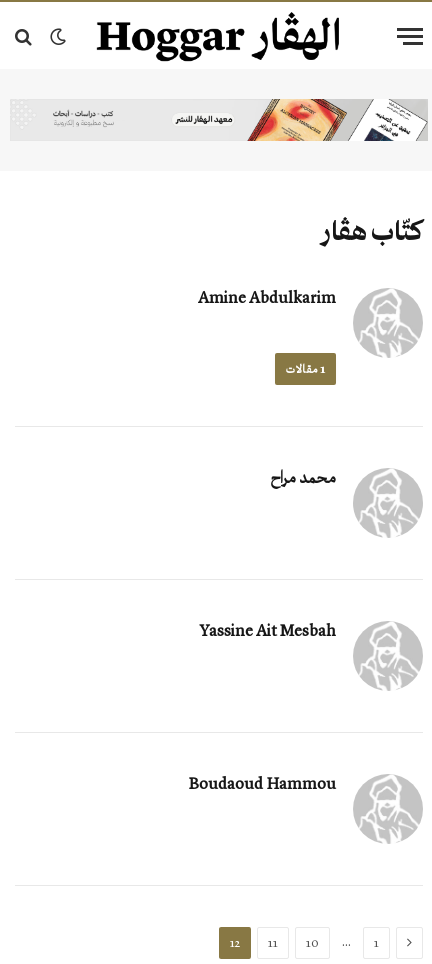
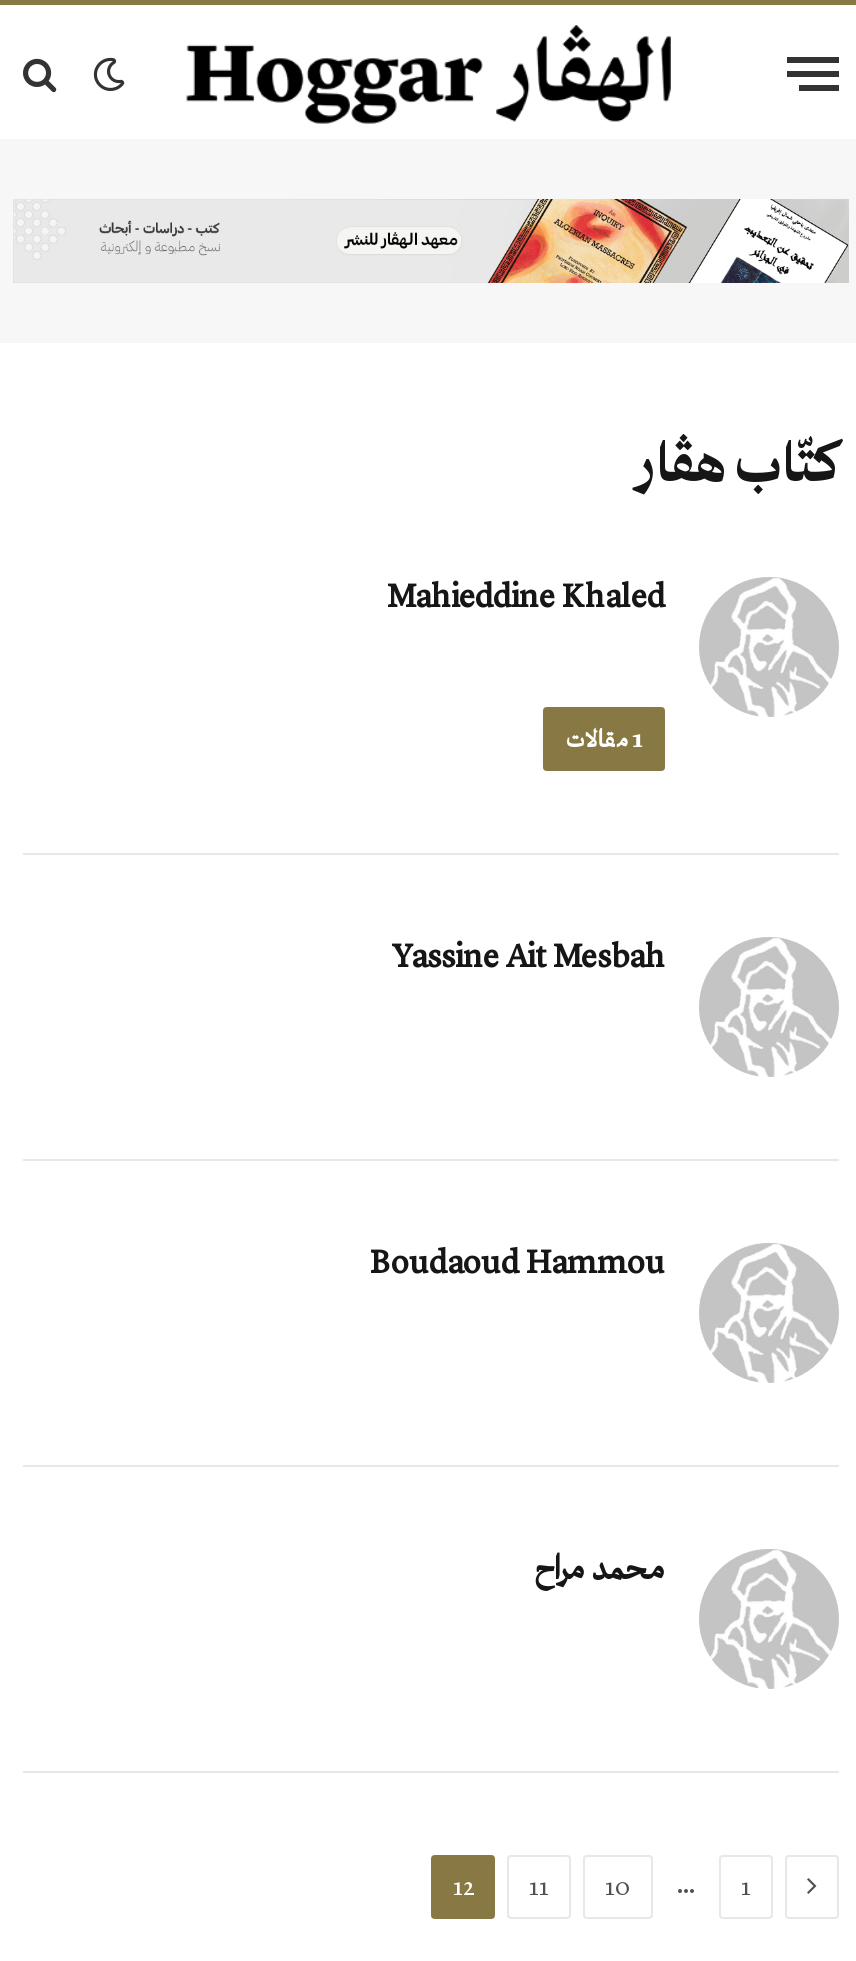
- Amine Abdulkarim
+ Mahieddine Khaled

moved down: محمد مراح

moved up: Yassine Ait Mesbah | Boudaoud Hammou
